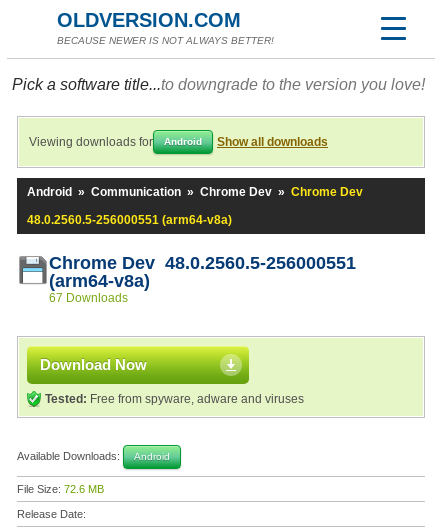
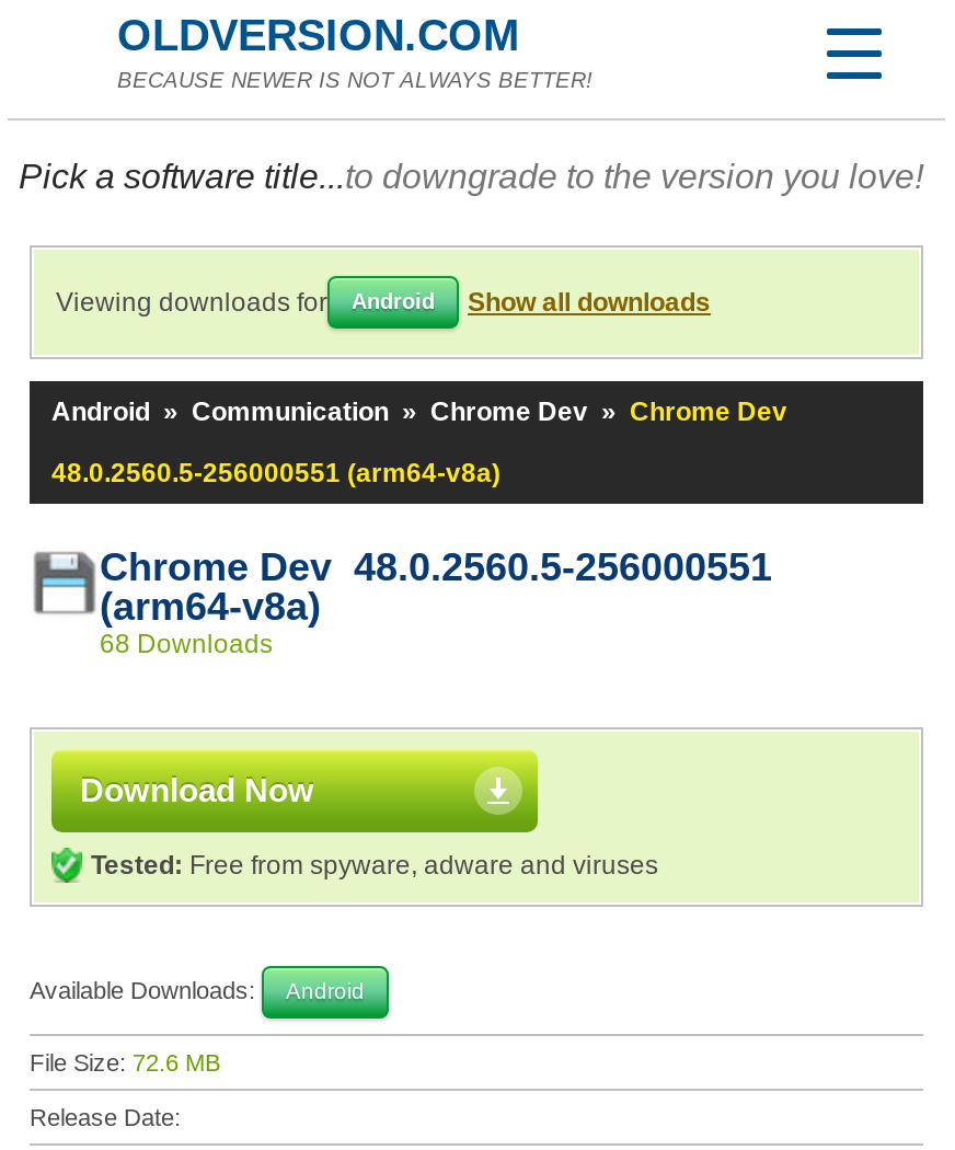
- 67 Downloads
+ 68 Downloads
